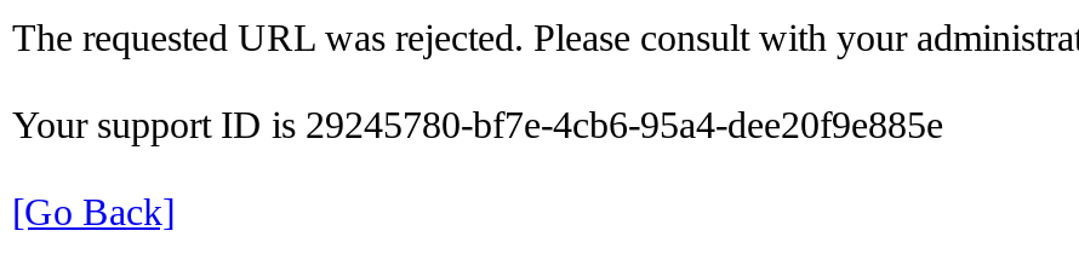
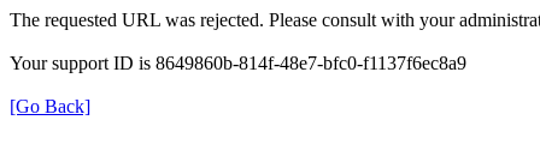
- Your support ID is 29245780-bf7e-4cb6-95a4-dee20f9e885e
+ Your support ID is 8649860b-814f-48e7-bfc0-f1137f6ec8a9
